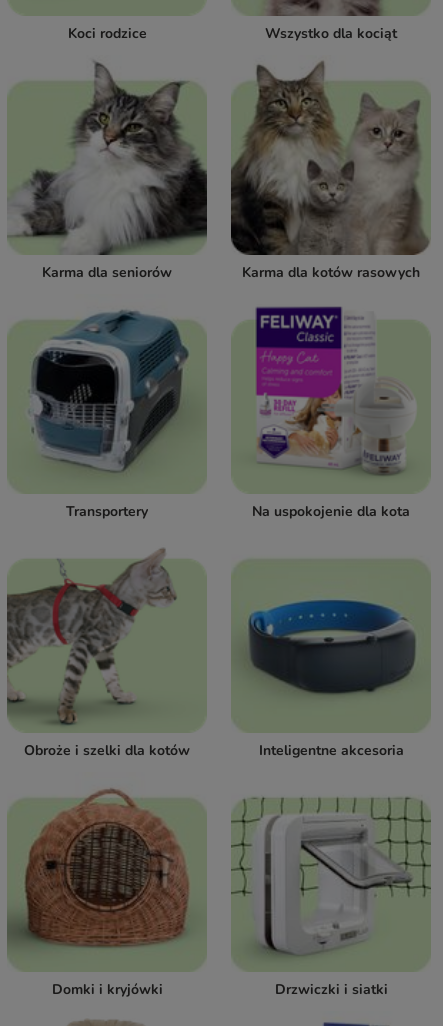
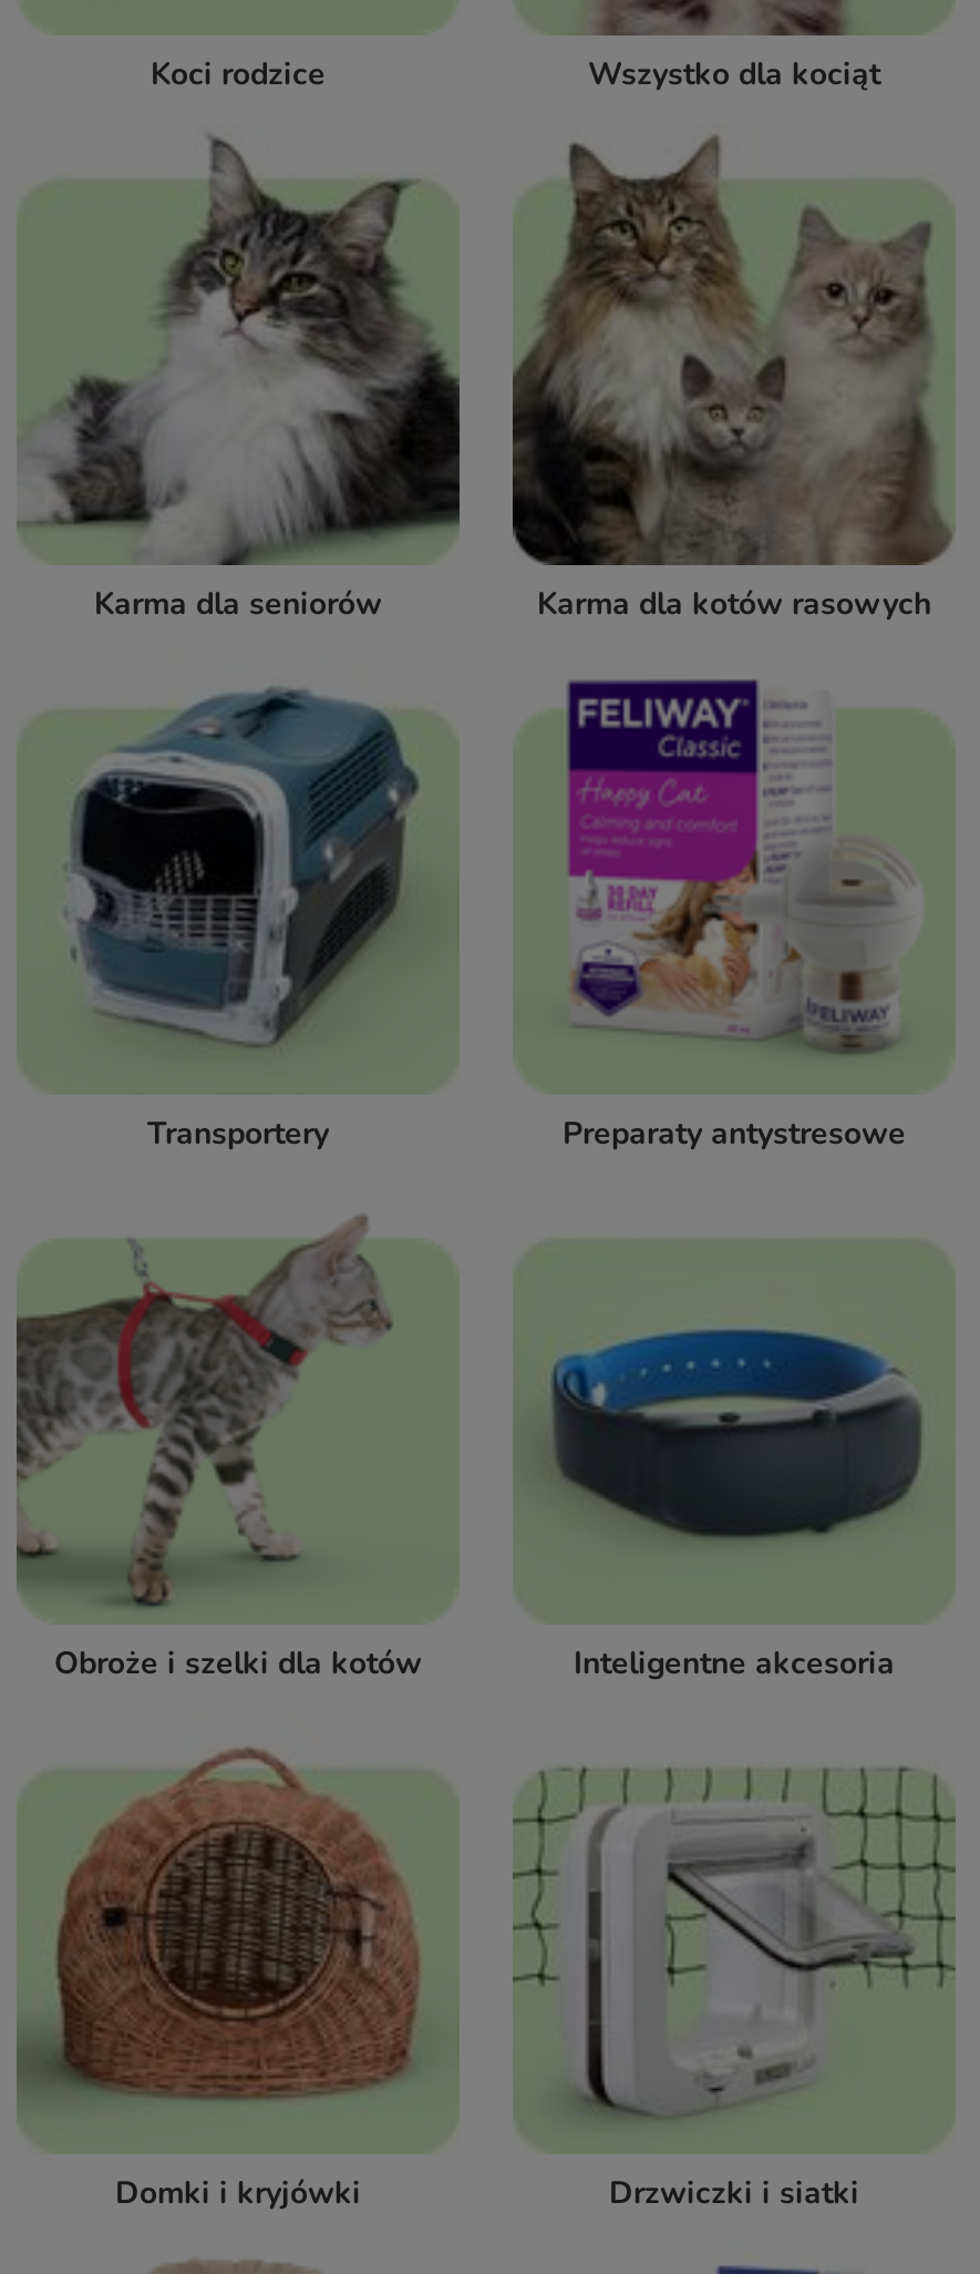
- Na uspokojenie dla kota
+ Preparaty antystresowe
